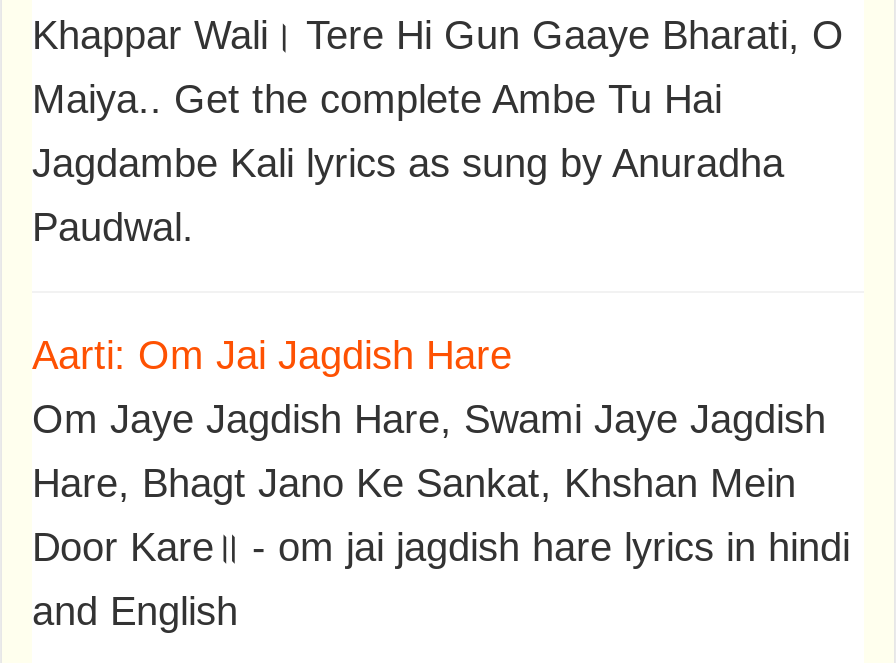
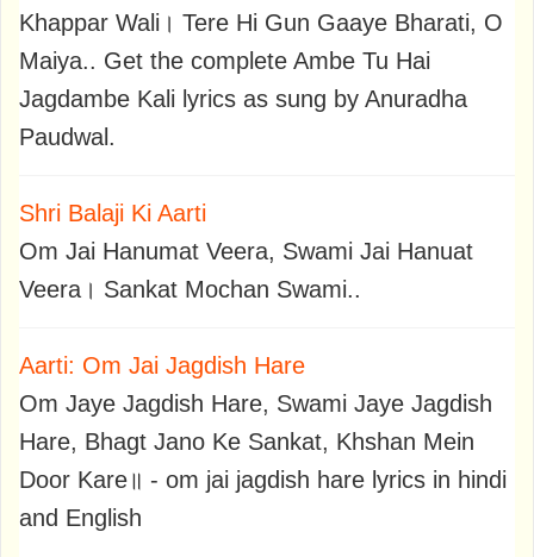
+ Shri Balaji Ki Aarti
+ Om Jai Hanumat Veera, Swami Jai Hanuat
+ Veera। Sankat Mochan Swami..
